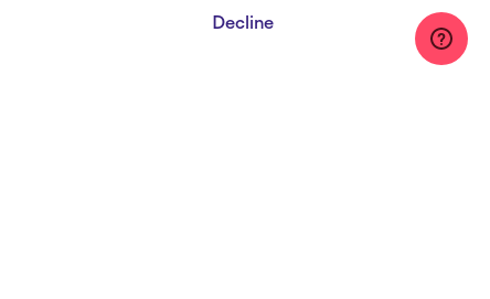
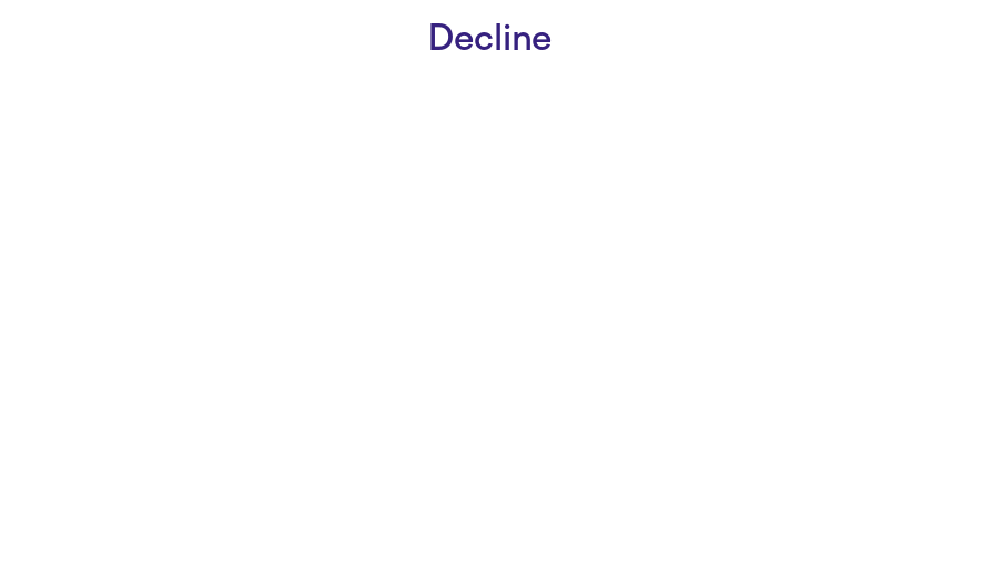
- [image]
